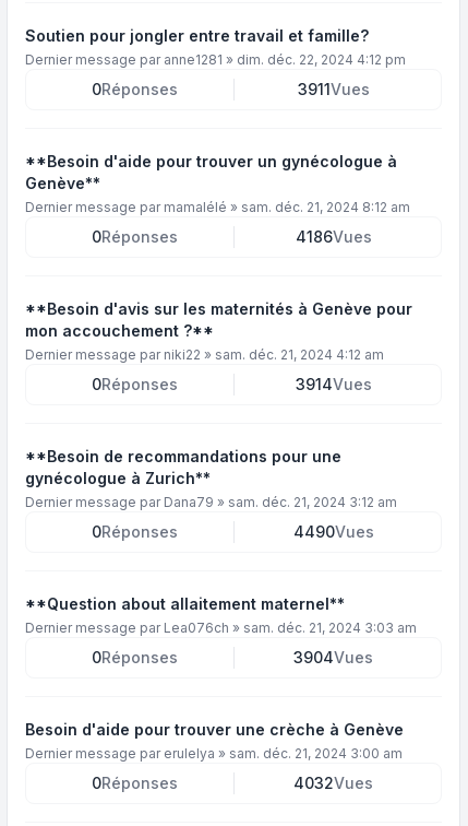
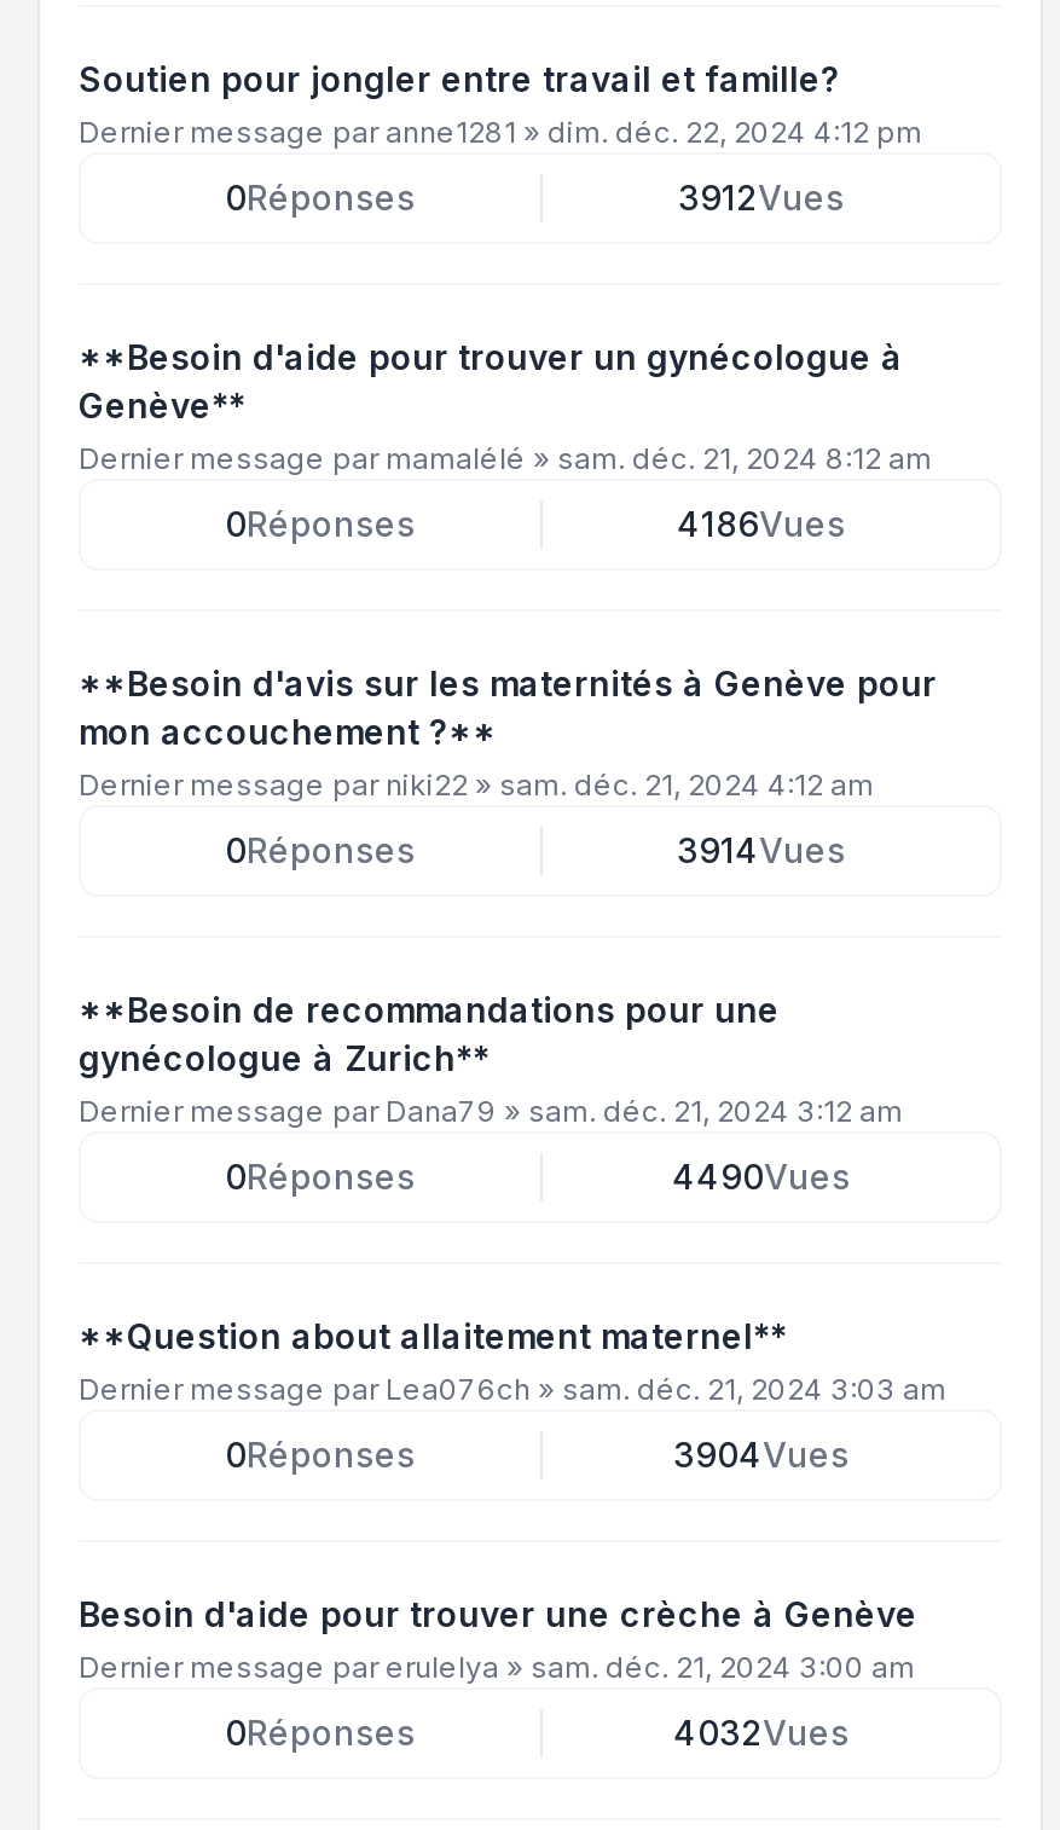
- 3911Vues
+ 3912Vues
